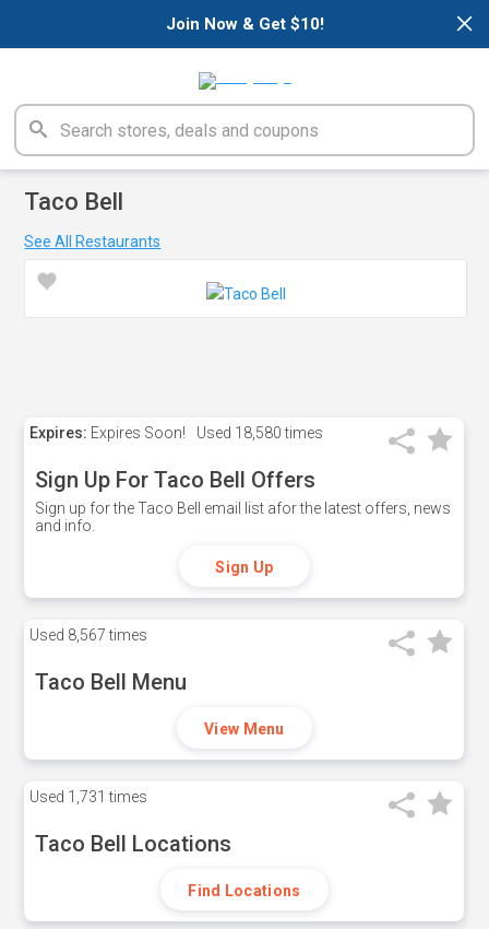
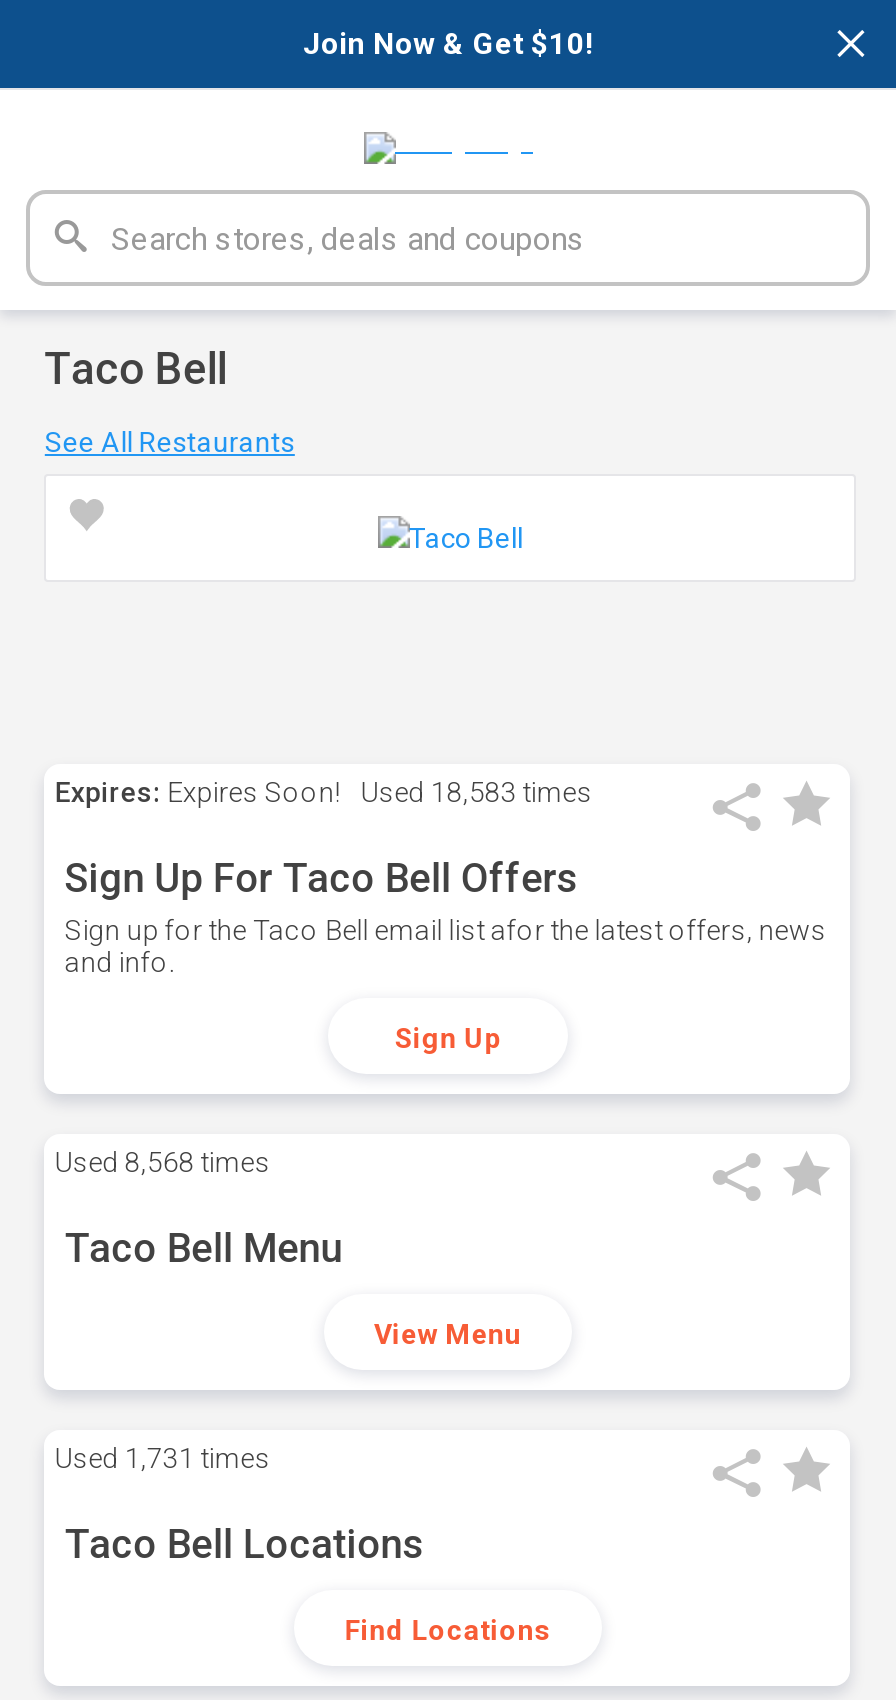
- Expires: Expires Soon! Used 18,580 times
+ Expires: Expires Soon! Used 18,583 times

- Used 8,567 times
+ Used 8,568 times
